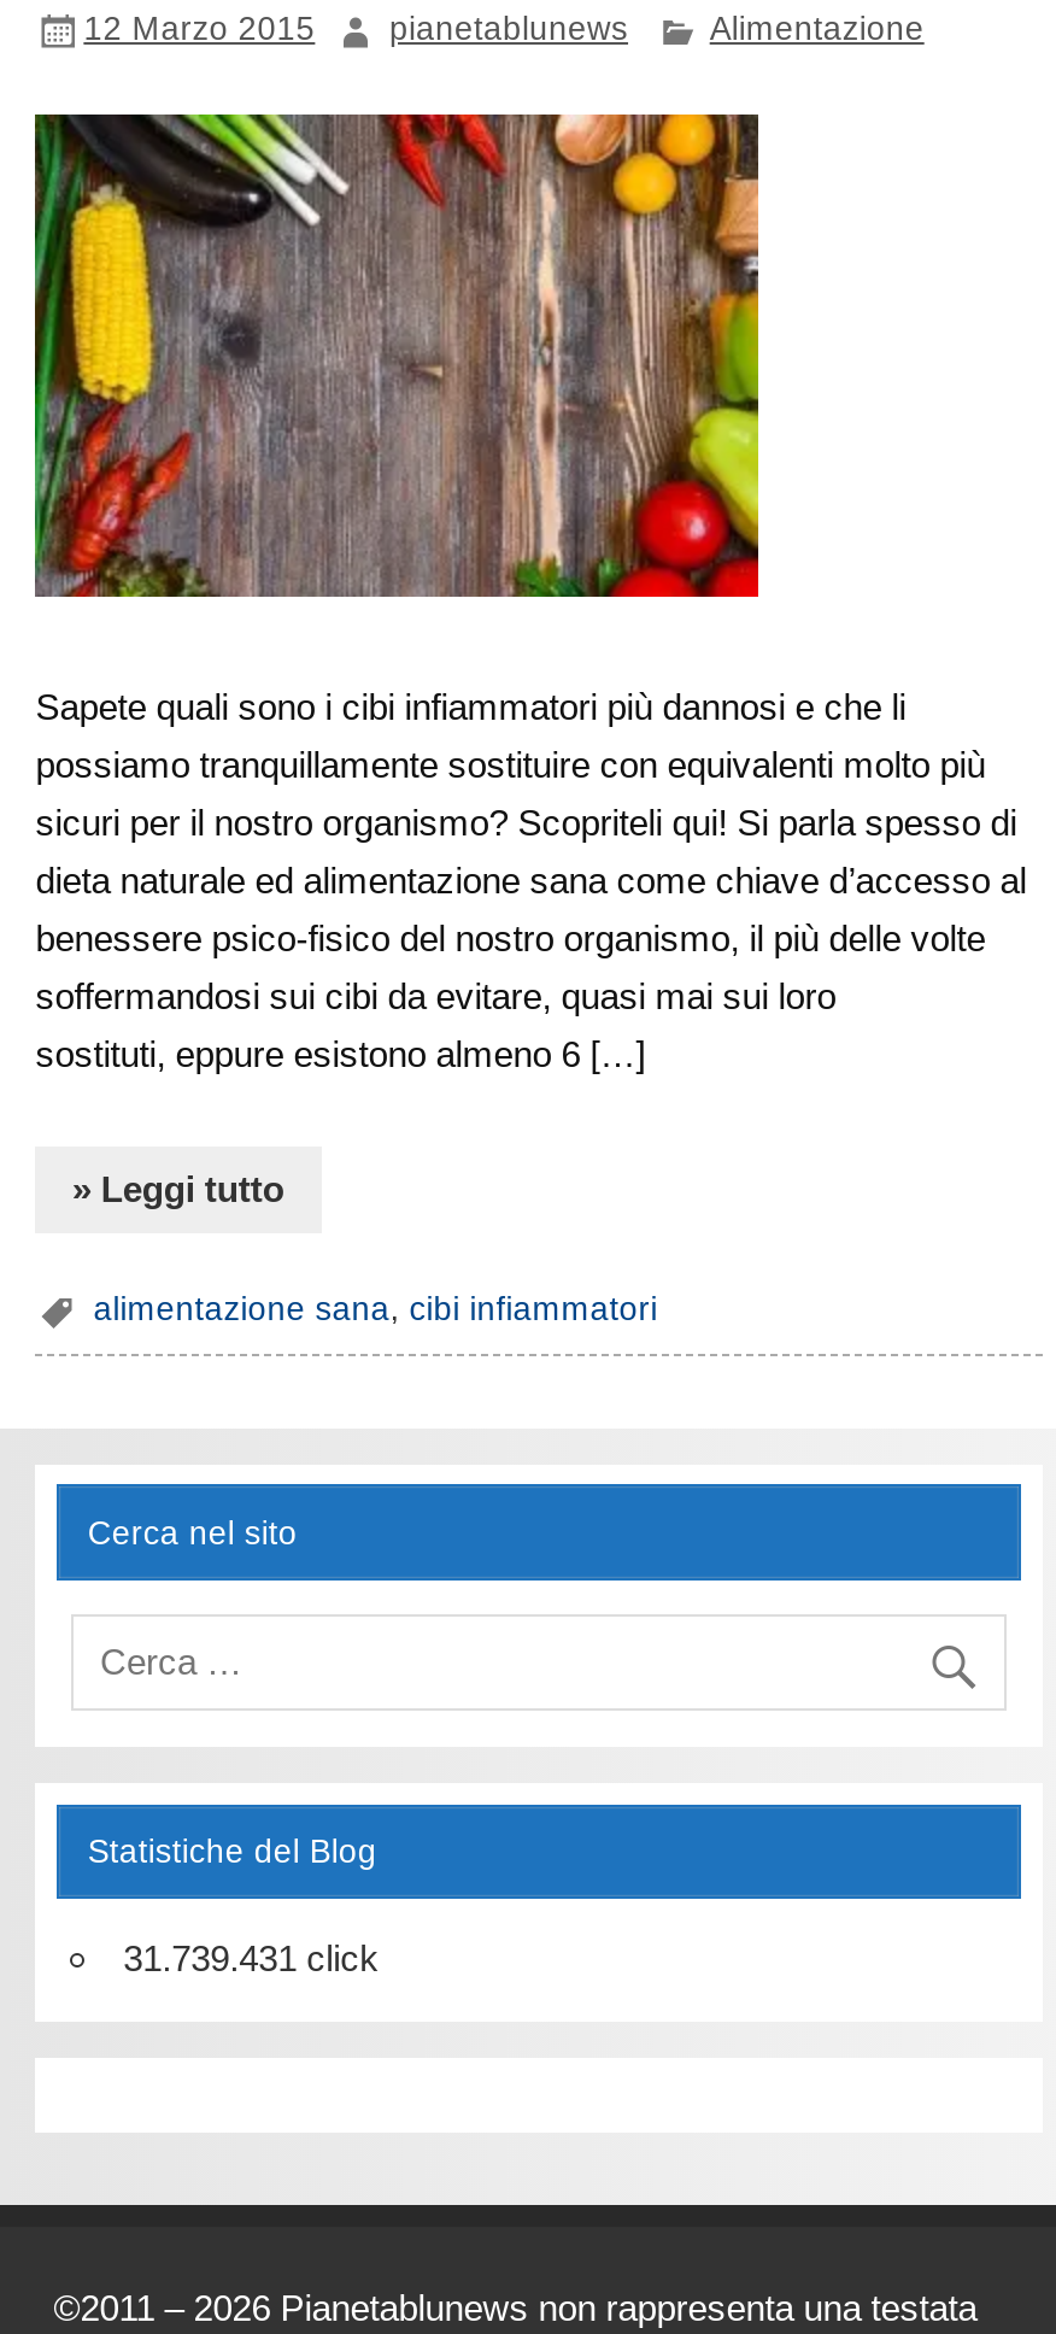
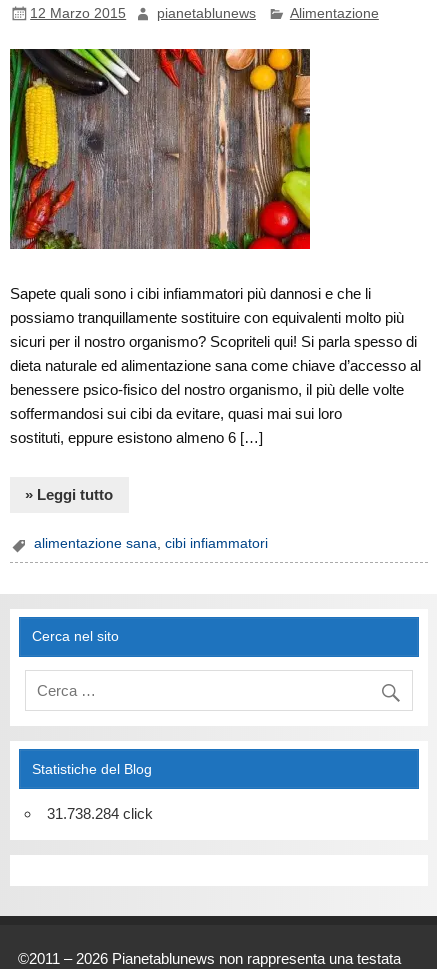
- 31.739.431 click
+ 31.738.284 click
